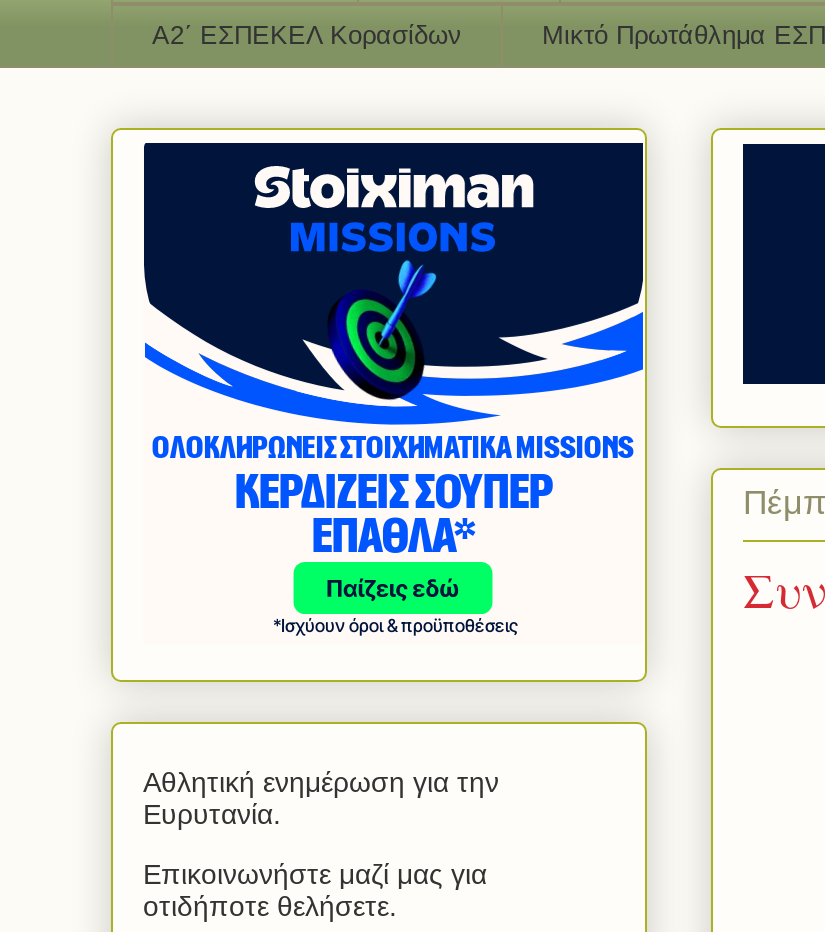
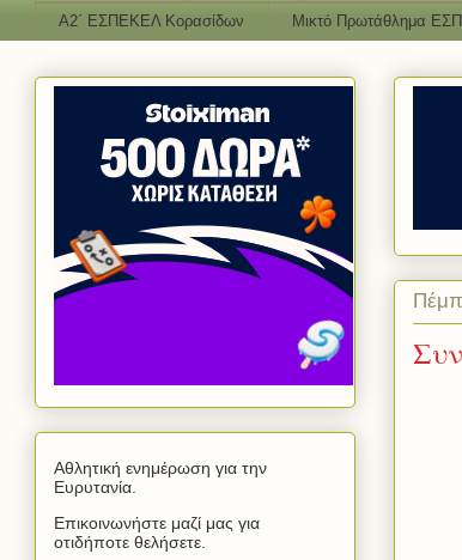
- [image]
+ [image]
